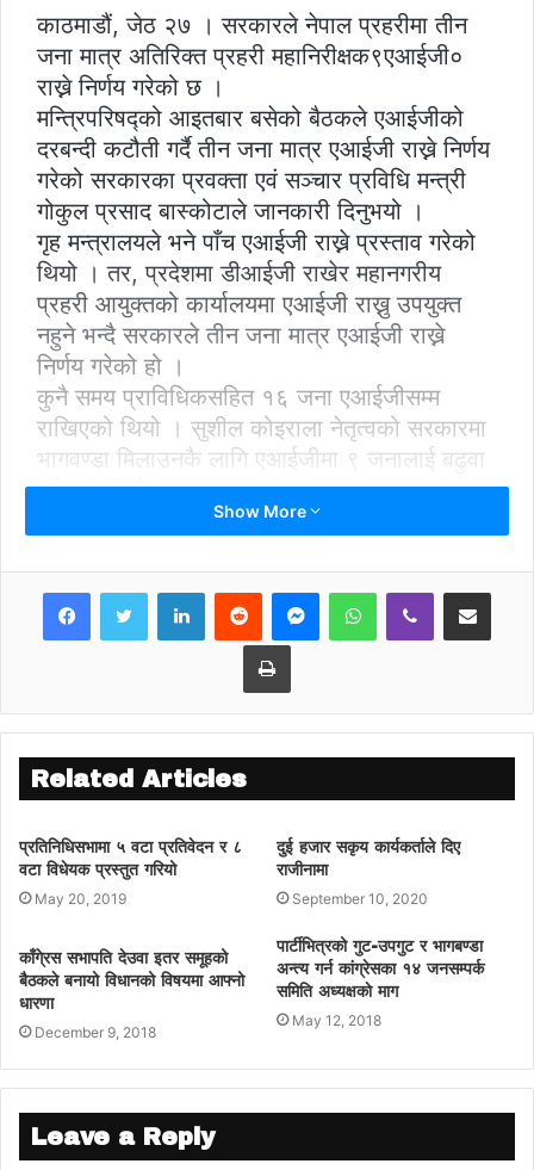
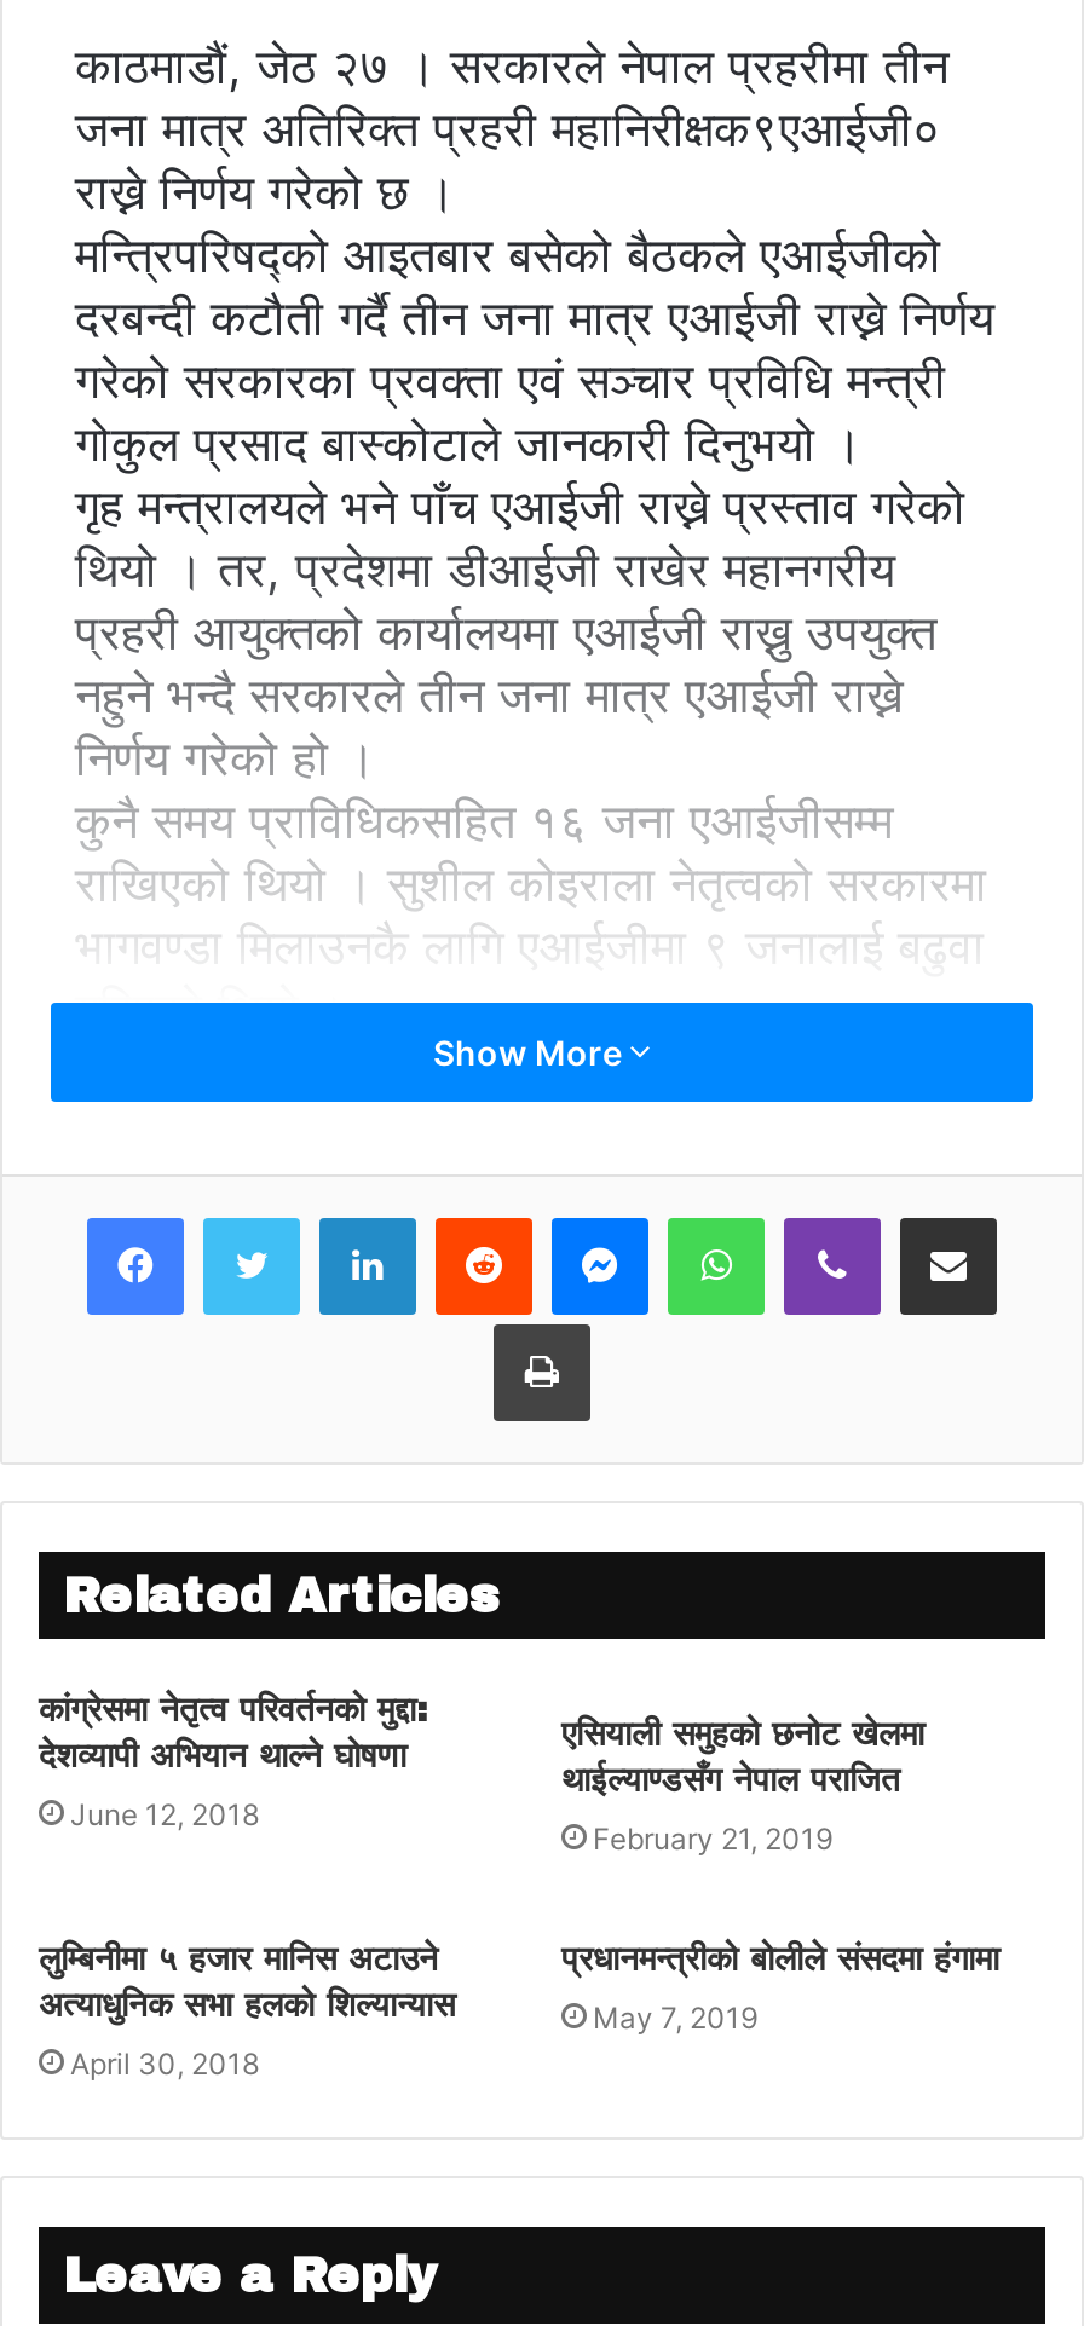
- प्रतिनिधिसभामा ५ वटा प्रतिवेदन र ८
- वटा विधेयक प्रस्तुत गरियो
+ कांग्रेसमा नेतृत्व परिवर्तनको मुद्दा:
+ देशव्यापी अभियान थाल्ने घोषणा

- दुई हजार सकृय कार्यकर्ताले दिए
- राजीनामा
+ एसियाली समुहको छनोट खेलमा
+ थाईल्याण्डसँग नेपाल पराजित

- May 20, 2019
+ June 12, 2018

- September 10, 2020
+ February 21, 2019

- पार्टीभित्रको गुट-उपगुट र भागबण्डा
- अन्त्य गर्न कांग्रेसका १४ जनसम्पर्क
- समिति अध्यक्षकाे माग
+ प्रधानमन्त्रीको बोलीले संसदमा हंगामा

- काँगे्रस सभापति देउवा इतर समूहको
- बैठकले बनायो विधानको विषयमा आफ्नो
- धारणा
+ लुम्बिनीमा ५ हजार मानिस अटाउने
+ अत्याधुनिक सभा हलको शिल्यान्यास

- May 12, 2018
+ May 7, 2019

- December 9, 2018
+ April 30, 2018
